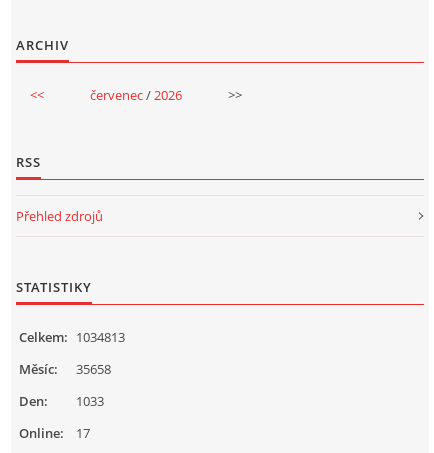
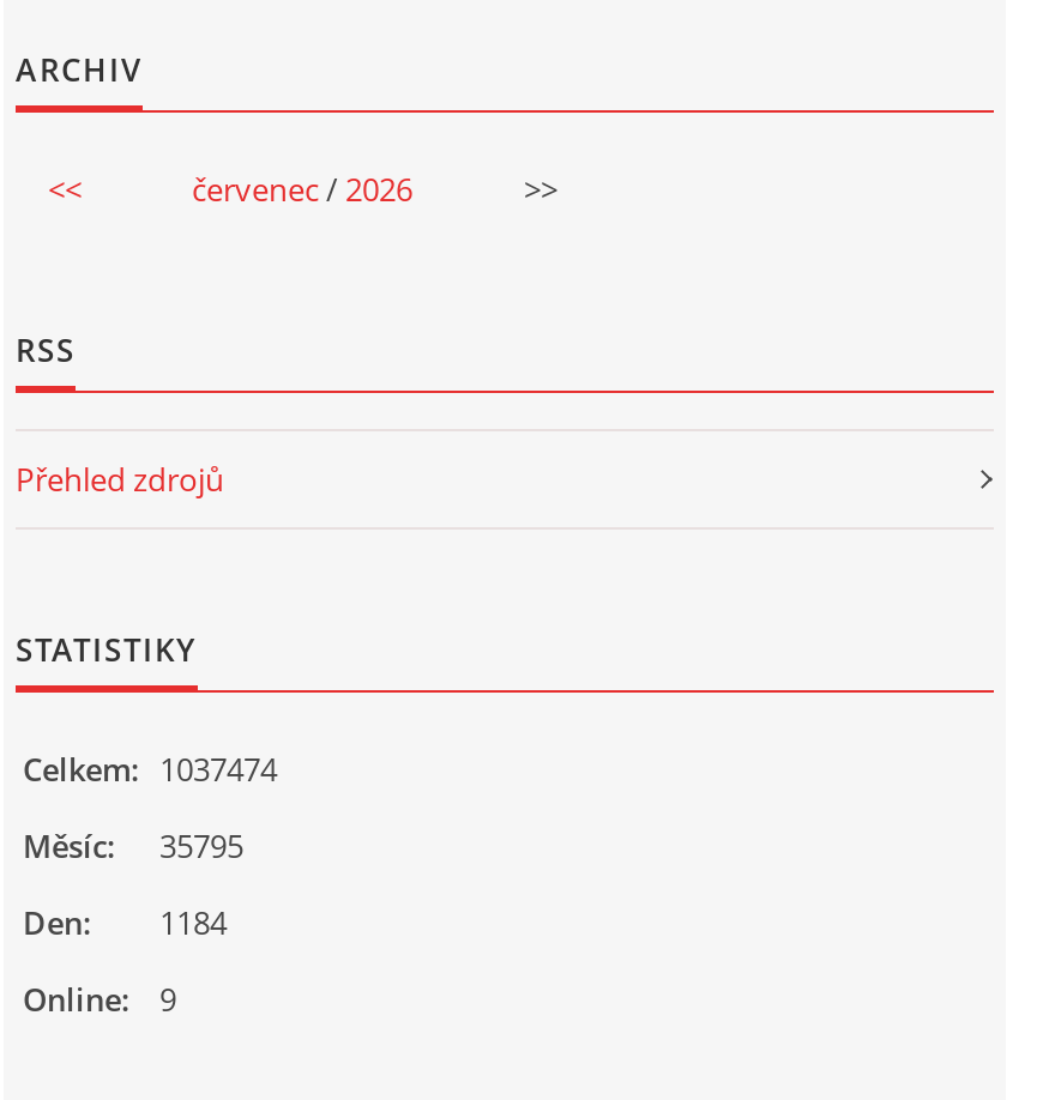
- Celkem: 1034813
+ Celkem: 1037474

- Měsíc: 35658
+ Měsíc: 35795

- Den: 1033
+ Den: 1184

- Online: 17
+ Online: 9
